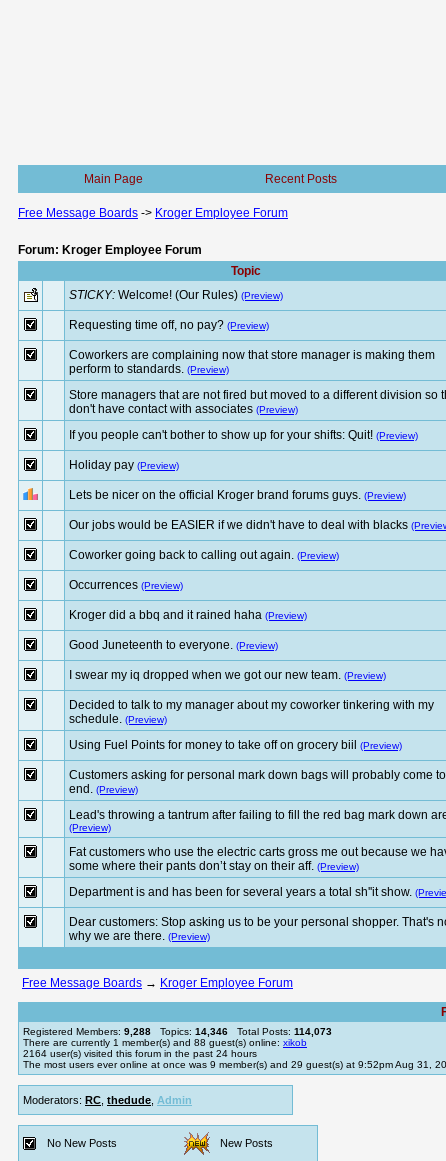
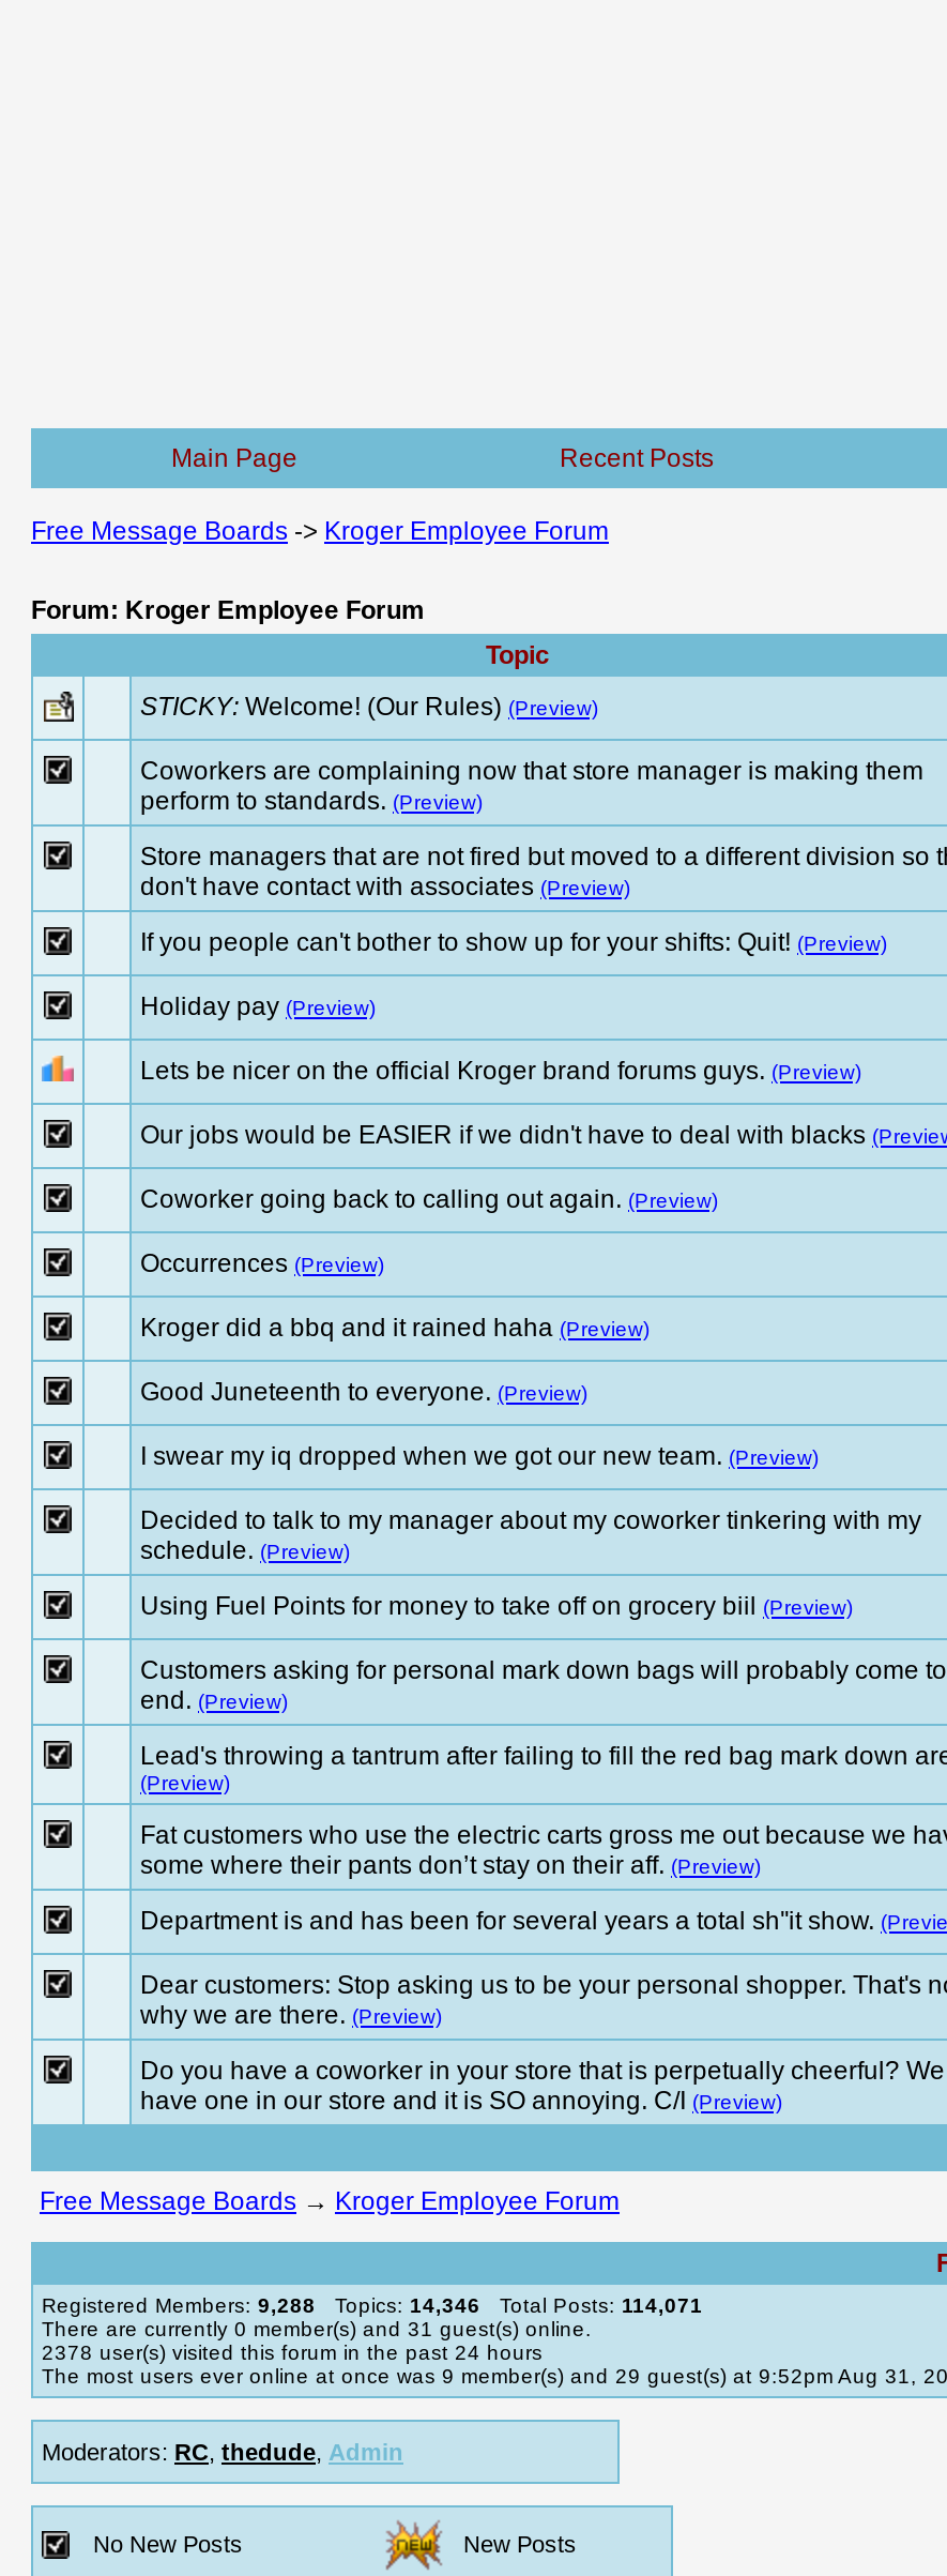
- Requesting time off, no pay? (Preview)

moved up: Coworkers are complaining now that store manager is making them | perform to standards. (Preview) | don't have contact with associates (Preview) | ... | some where their pants don’t stay on their aff. (Preview) | why we are there. (Preview)

+ Do you have a coworker in your store that is perpetually cheerful? We
+ have one in our store and it is SO annoying. C/I (Preview)

- Registered Members: 9,288 Topics: 14,346 Total Posts: 114,073
- There are currently 1 member(s) and 88 guest(s) online: xikob
- 2164 user(s) visited this forum in the past 24 hours
+ Registered Members: 9,288 Topics: 14,346 Total Posts: 114,071
+ There are currently 0 member(s) and 31 guest(s) online.
+ 2378 user(s) visited this forum in the past 24 hours
